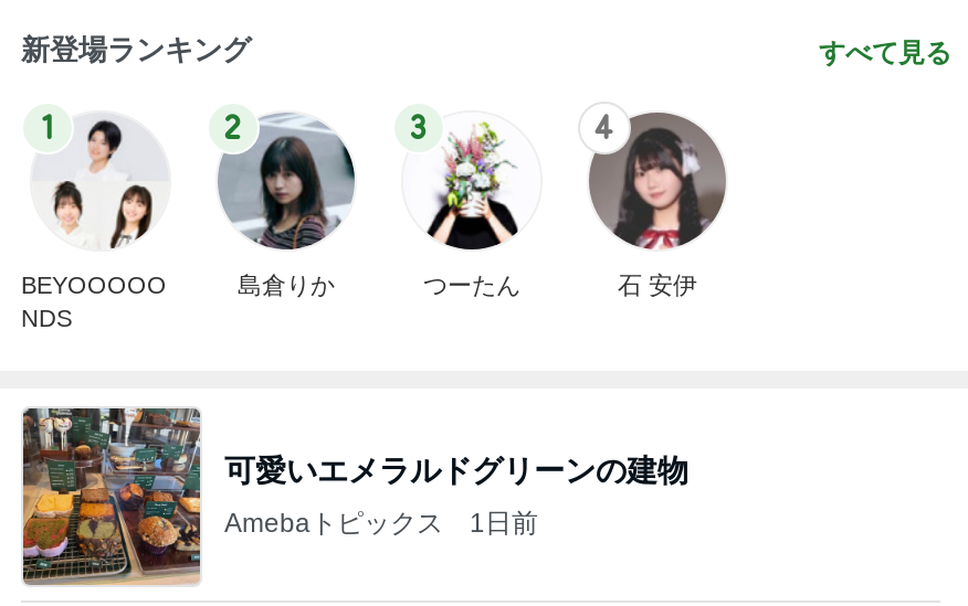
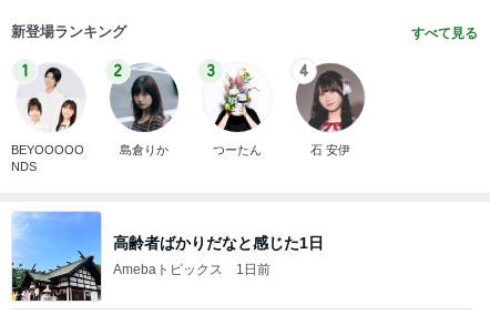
- [image]
- 可愛いエメラルドグリーンの建物
+ [image]
+ 高齢者ばかりだなと感じた1日
